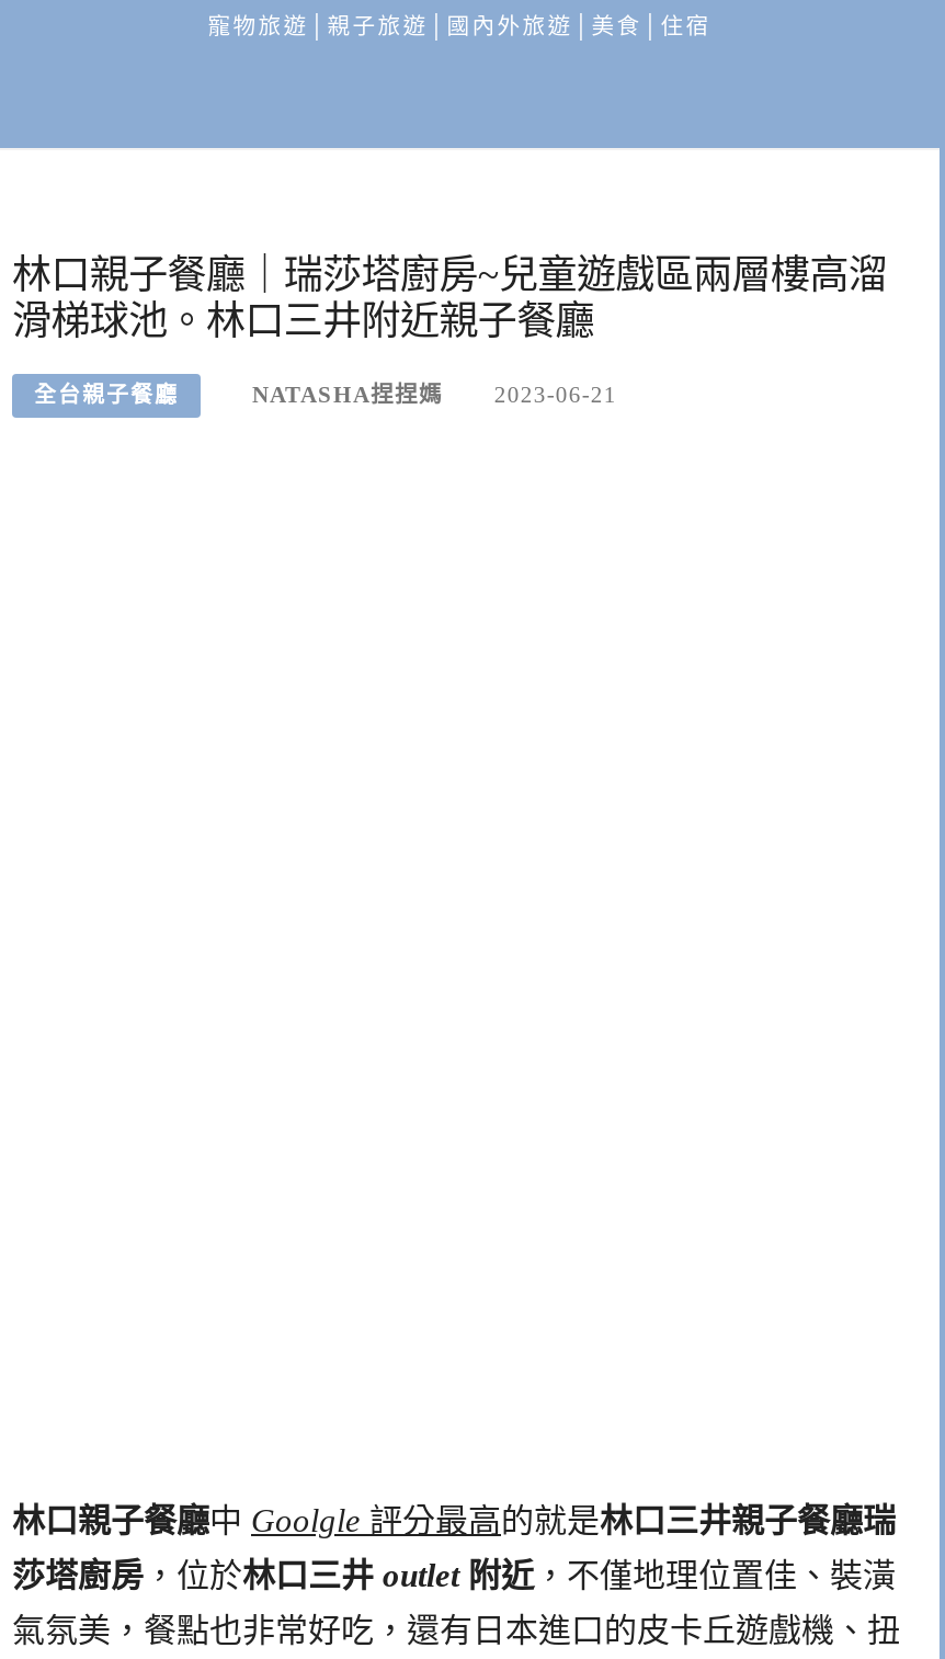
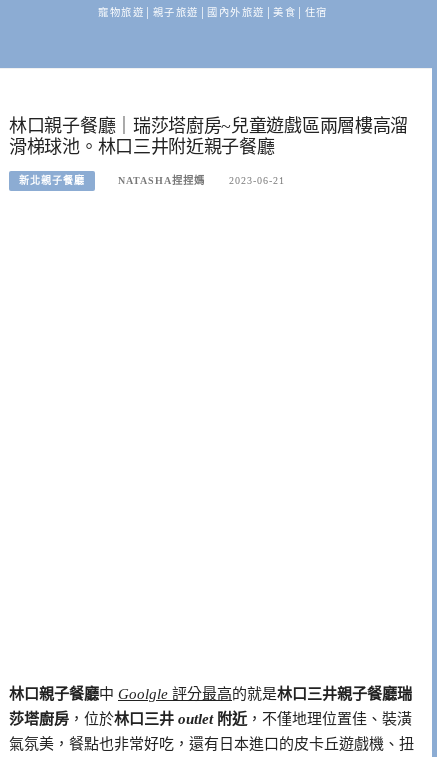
- 全台親子餐廳
+ 新北親子餐廳
